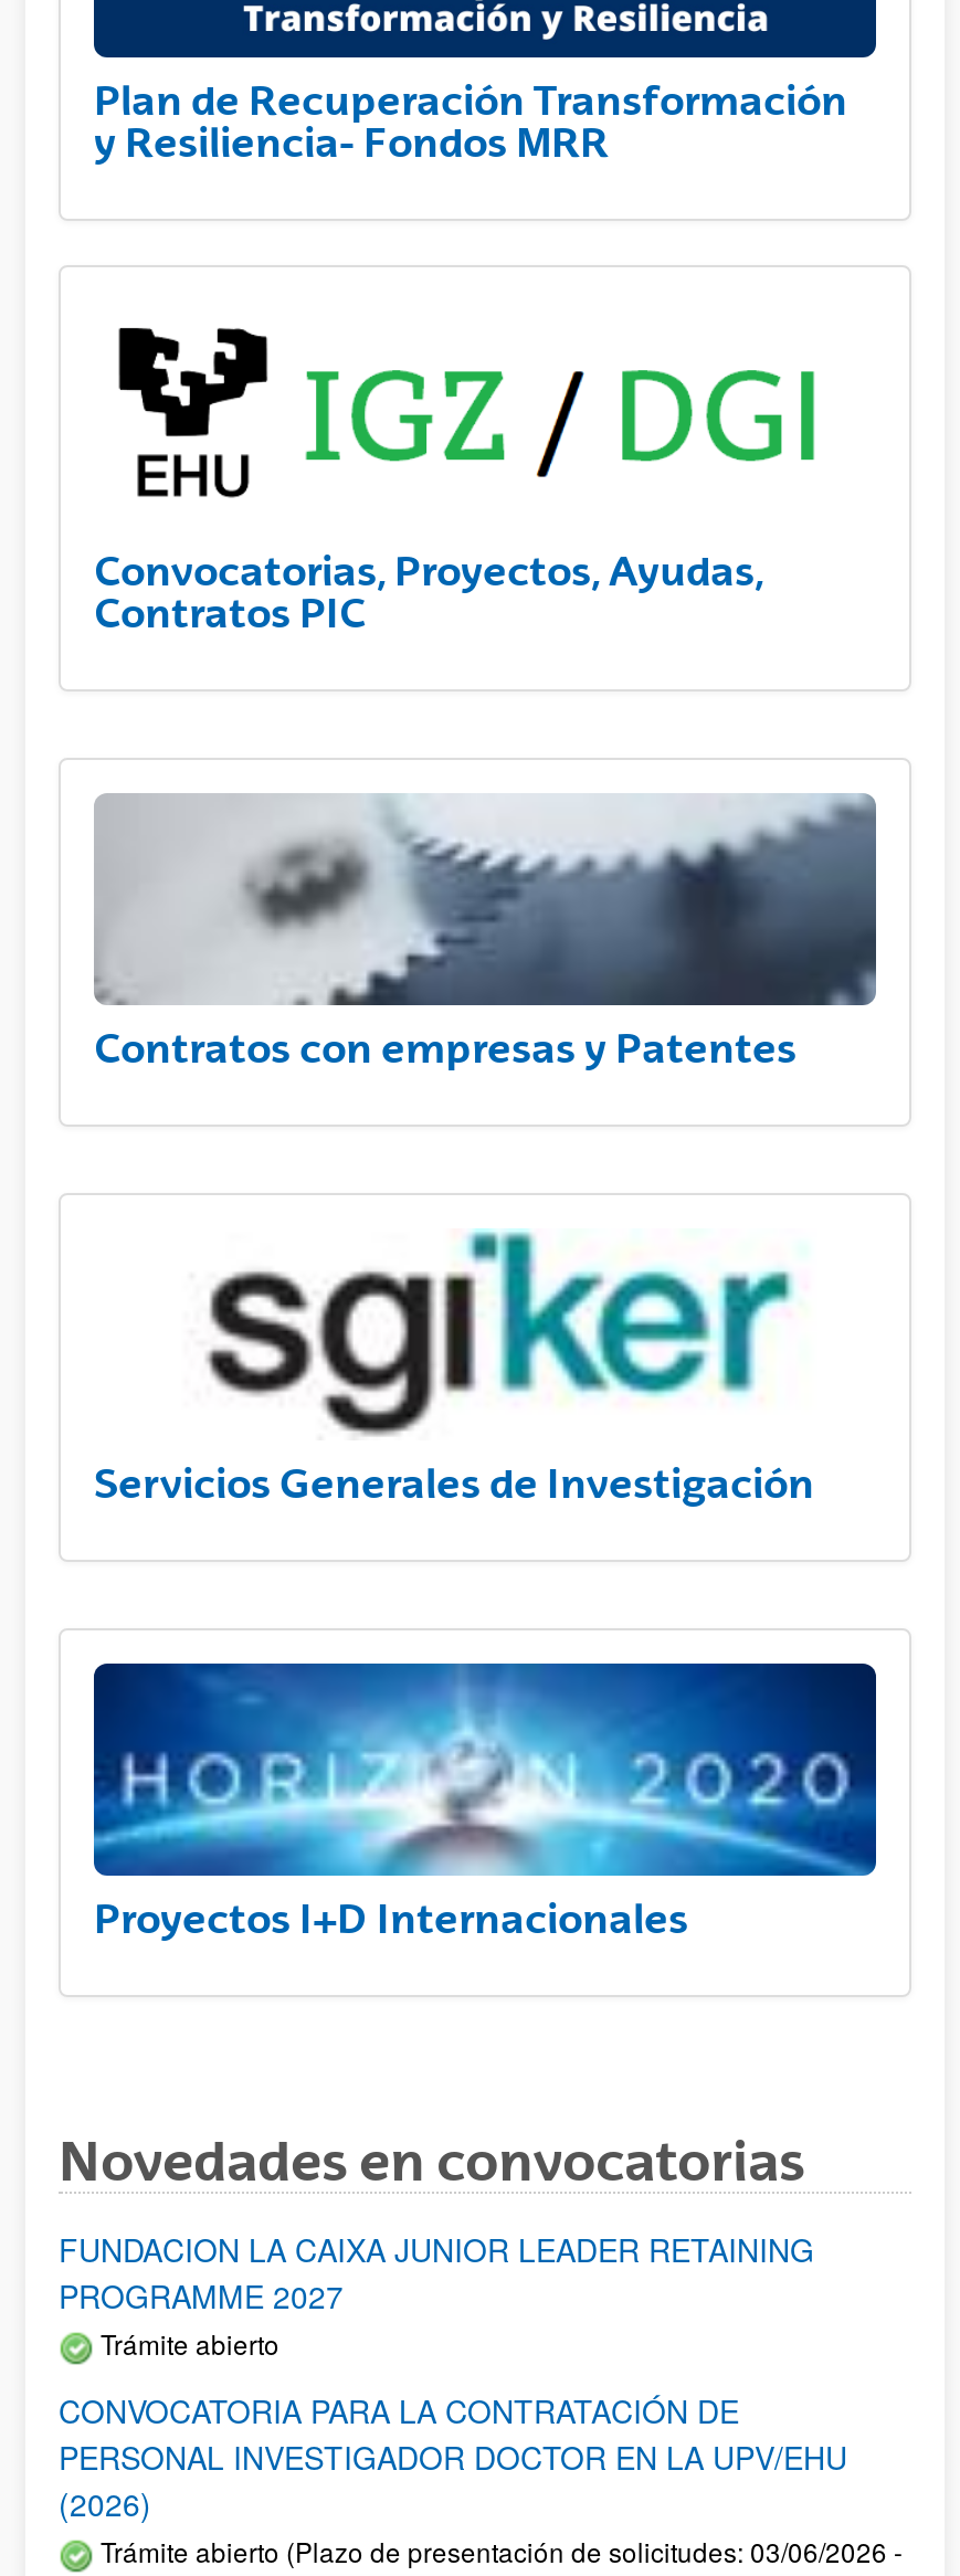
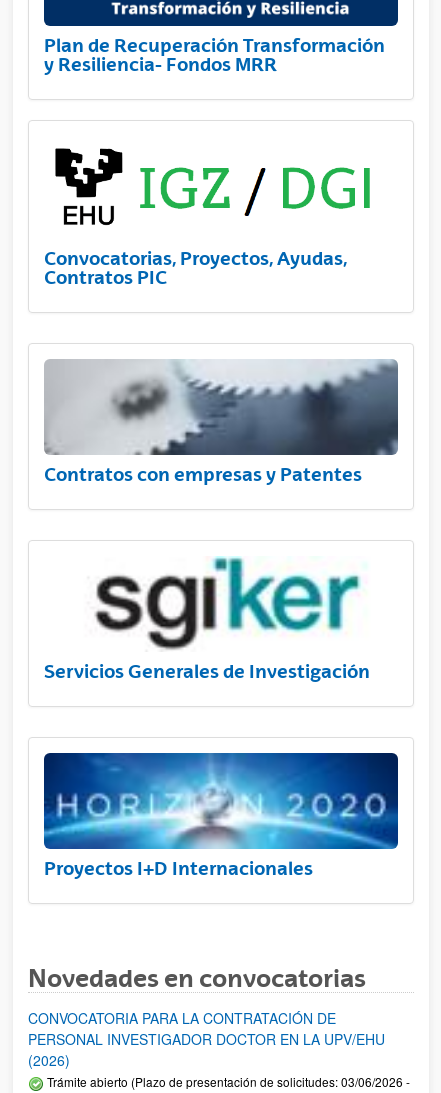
- FUNDACION LA CAIXA JUNIOR LEADER RETAINING
- PROGRAMME 2027
- Trámite abierto
